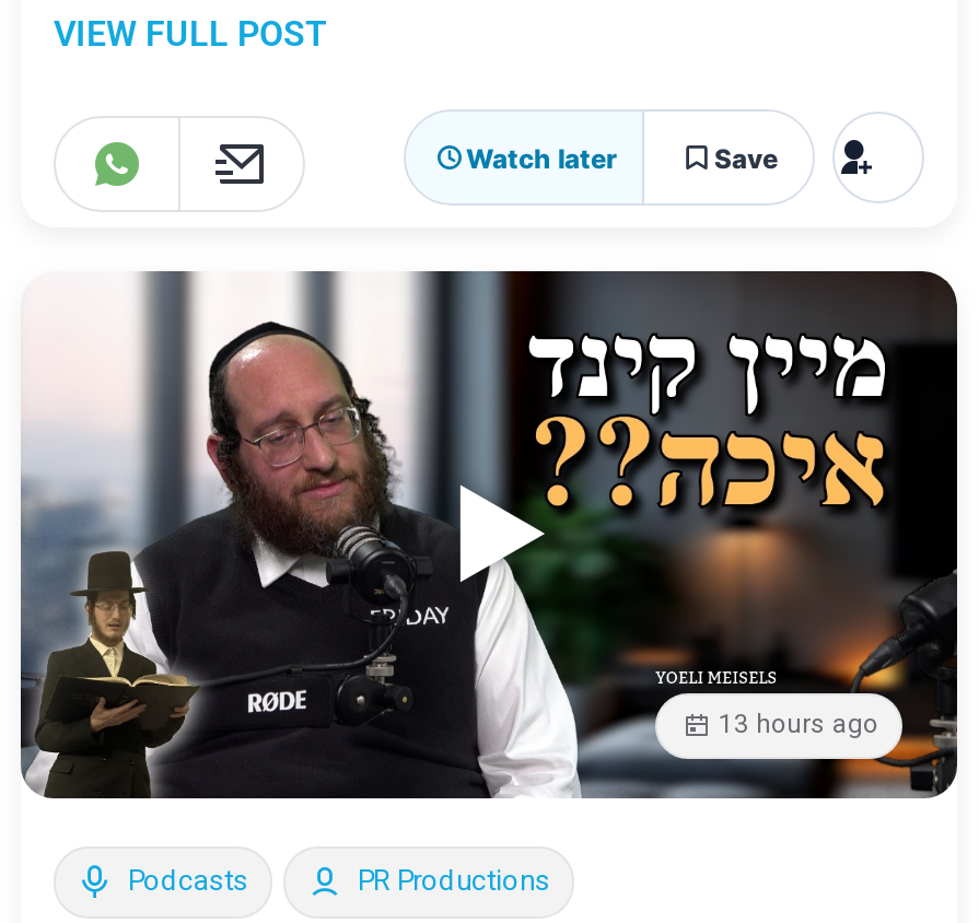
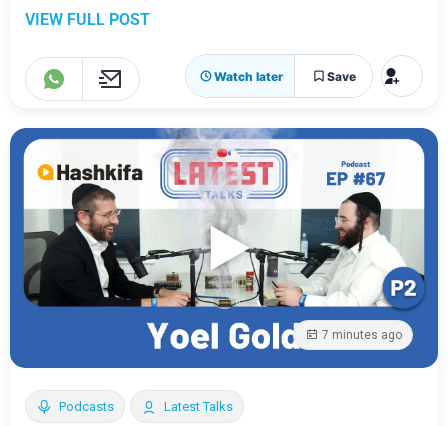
- [image]
- 13 hours ago
+ [image]
+ 7 minutes ago

- PR Productions
+ Latest Talks
